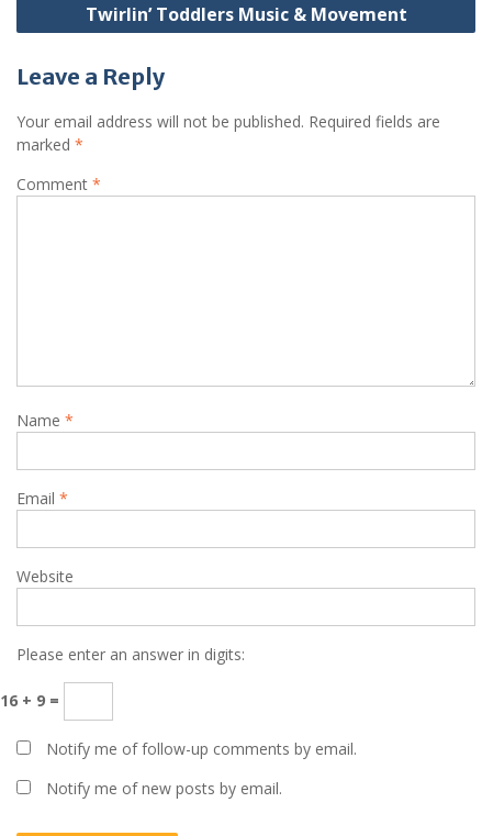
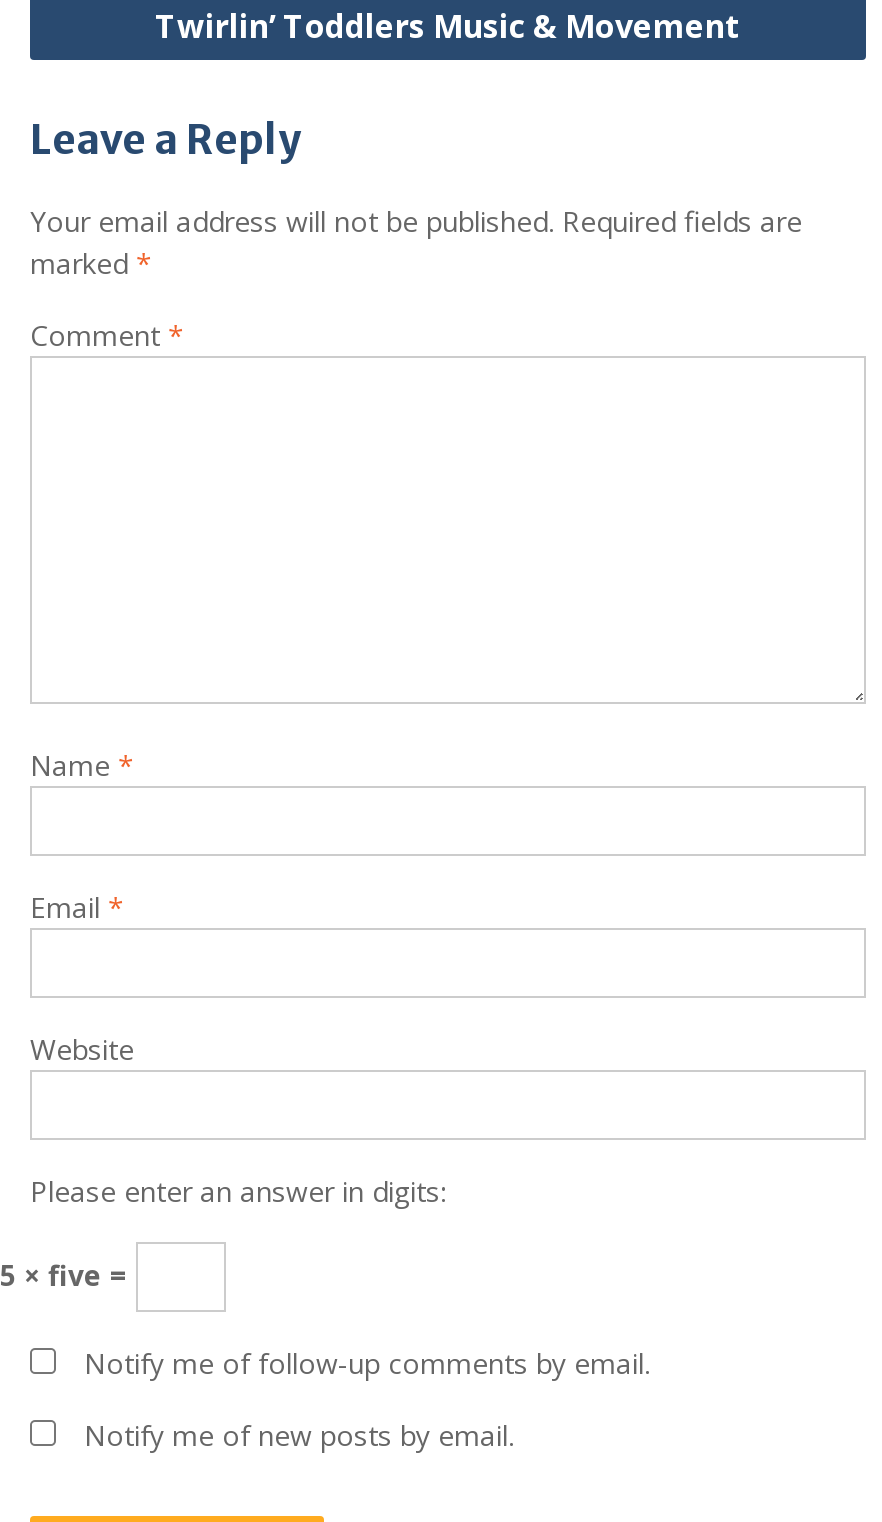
- 16 + 9 =
+ 5 × five =
